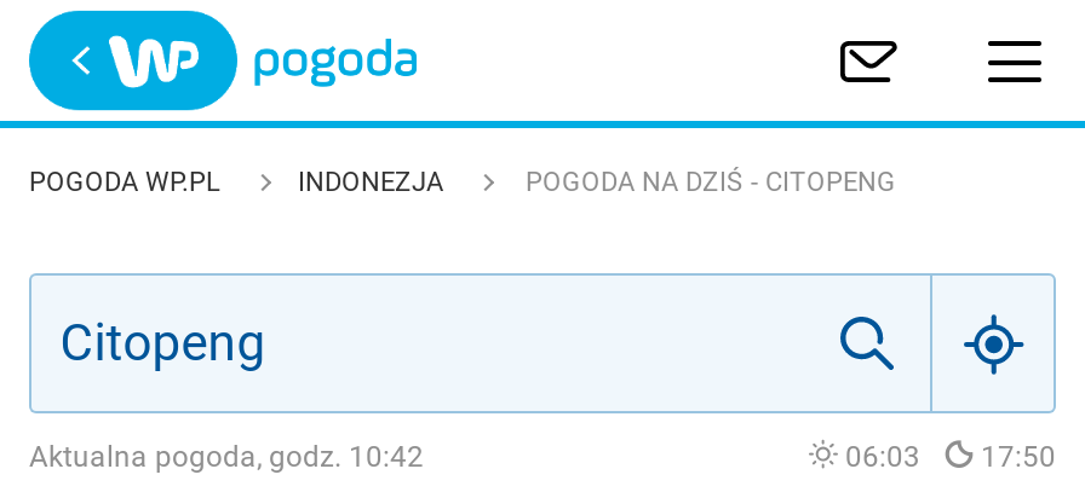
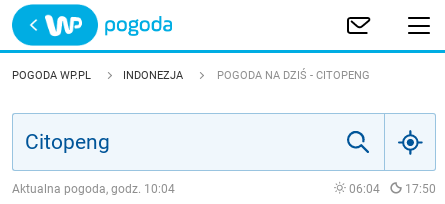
- Aktualna pogoda, godz. 10:42
+ Aktualna pogoda, godz. 10:04

- 06:03 17:50
+ 06:04 17:50
